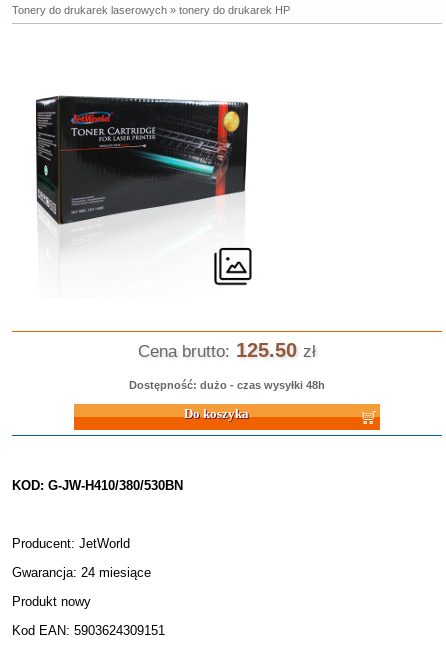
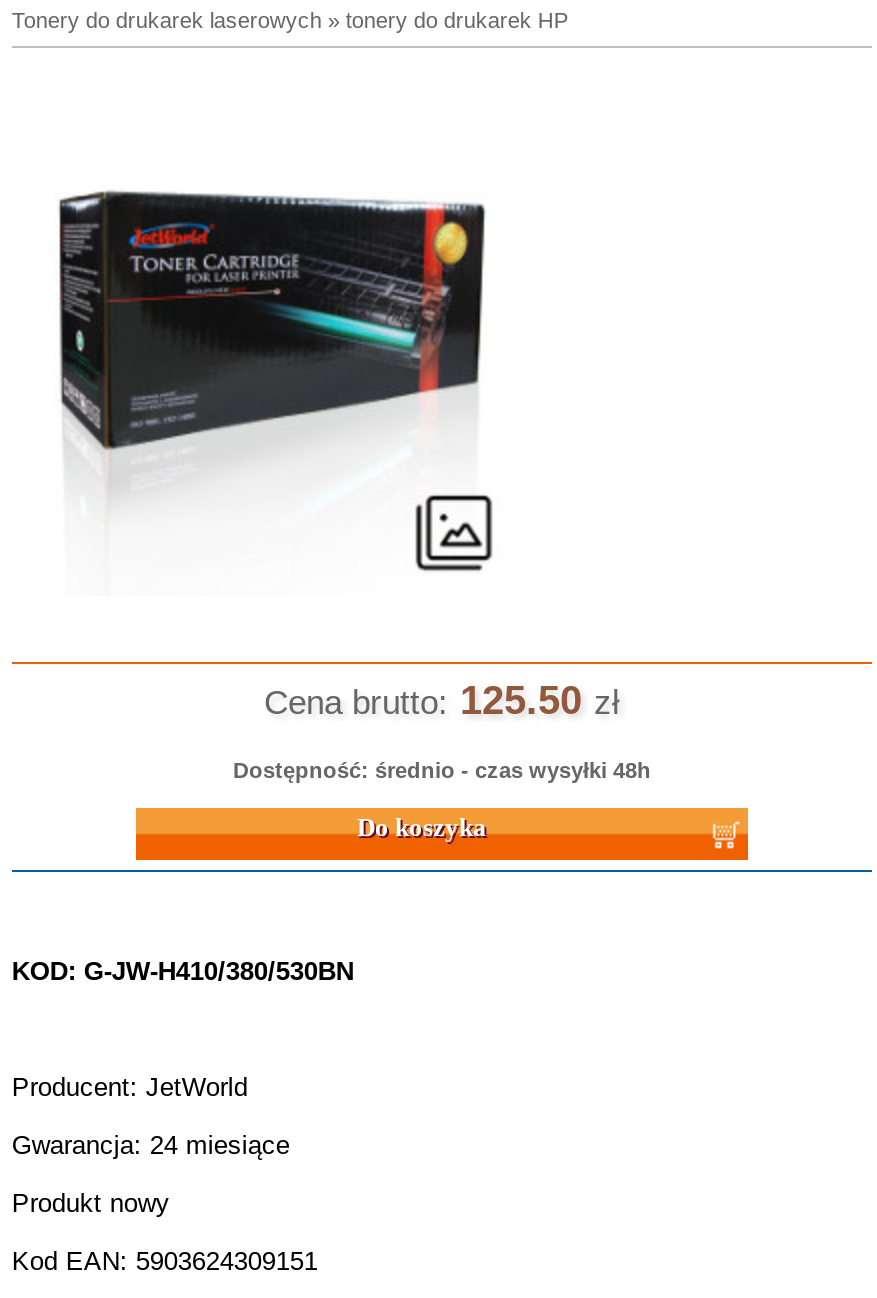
- Dostępność: dużo - czas wysyłki 48h
+ Dostępność: średnio - czas wysyłki 48h
